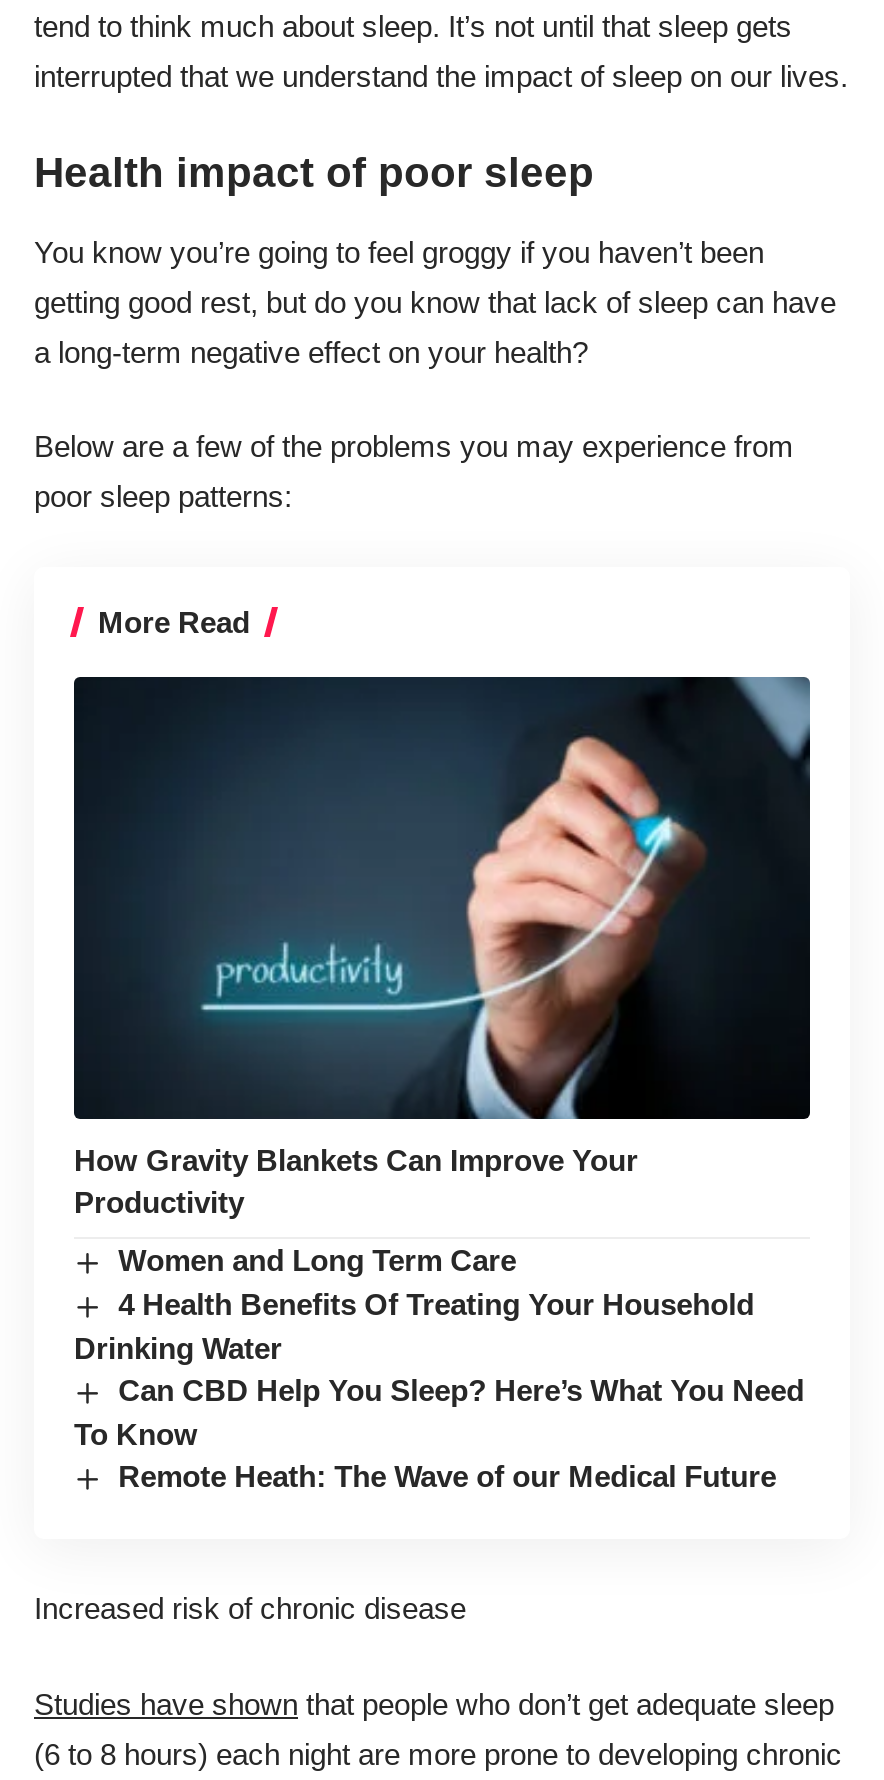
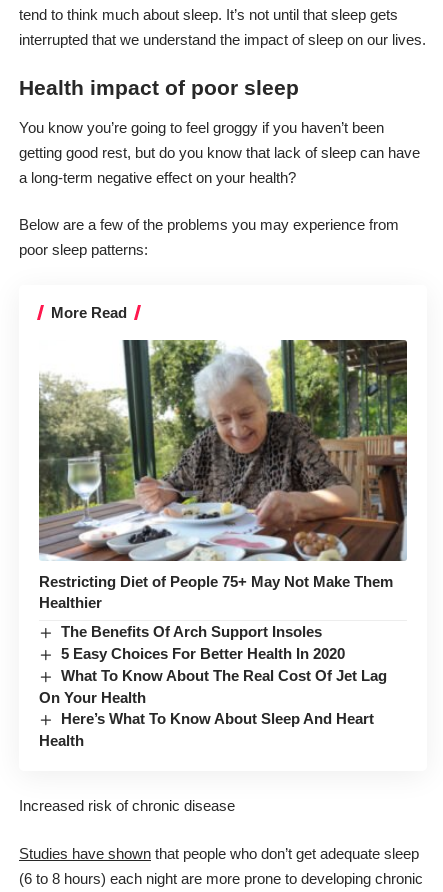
- [image]
- How Gravity Blankets Can Improve Your
- Productivity
+ [image]
+ Restricting Diet of People 75+ May Not Make Them
+ Healthier

- Women and Long Term Care
- 4 Health Benefits Of Treating Your Household
- Drinking Water
- Can CBD Help You Sleep? Here’s What You Need
- To Know
- Remote Heath: The Wave of our Medical Future
+ The Benefits Of Arch Support Insoles
+ 5 Easy Choices For Better Health In 2020
+ What To Know About The Real Cost Of Jet Lag
+ On Your Health
+ Here’s What To Know About Sleep And Heart
+ Health
